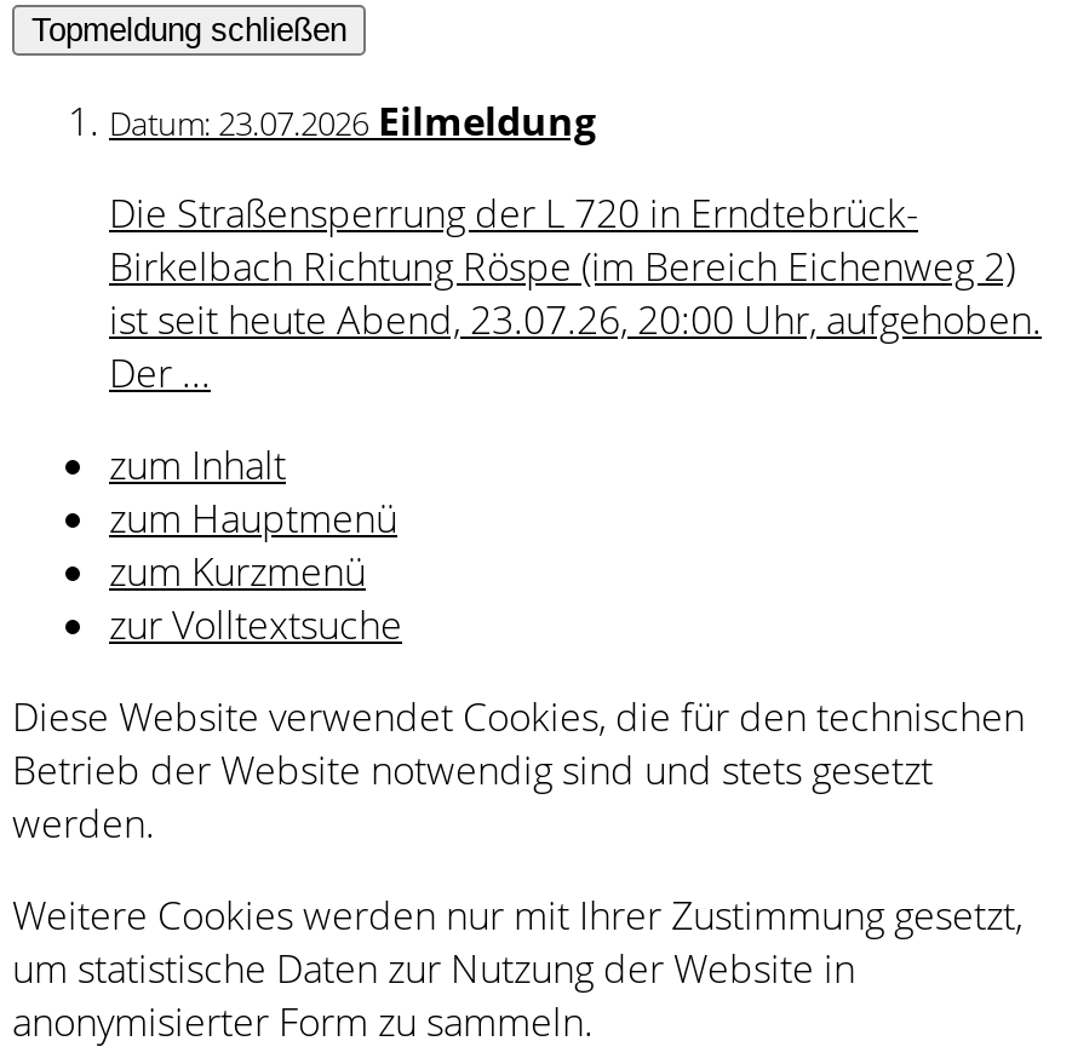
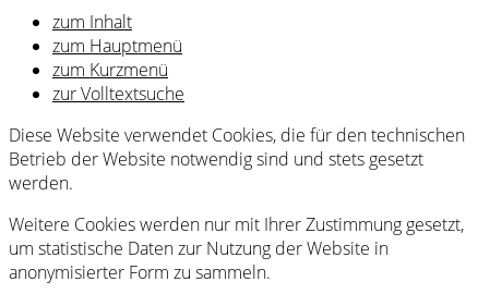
- Topmeldung schließen
- Datum: 23.07.2026 Eilmeldung
- Die Straßensperrung der L 720 in Erndtebrück-
- Birkelbach Richtung Röspe (im Bereich Eichenweg 2)
- ist seit heute Abend, 23.07.26, 20:00 Uhr, aufgehoben.
- Der ...
